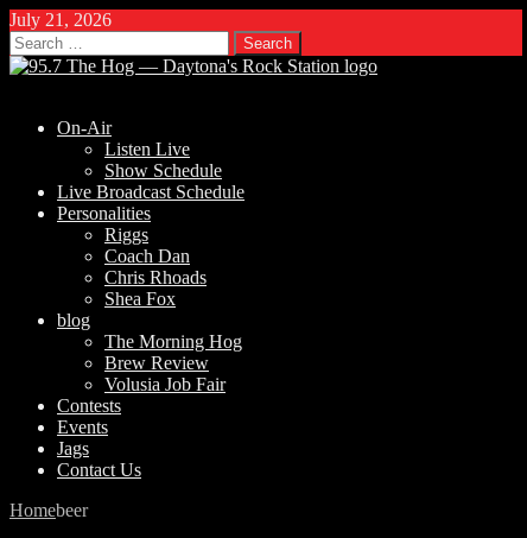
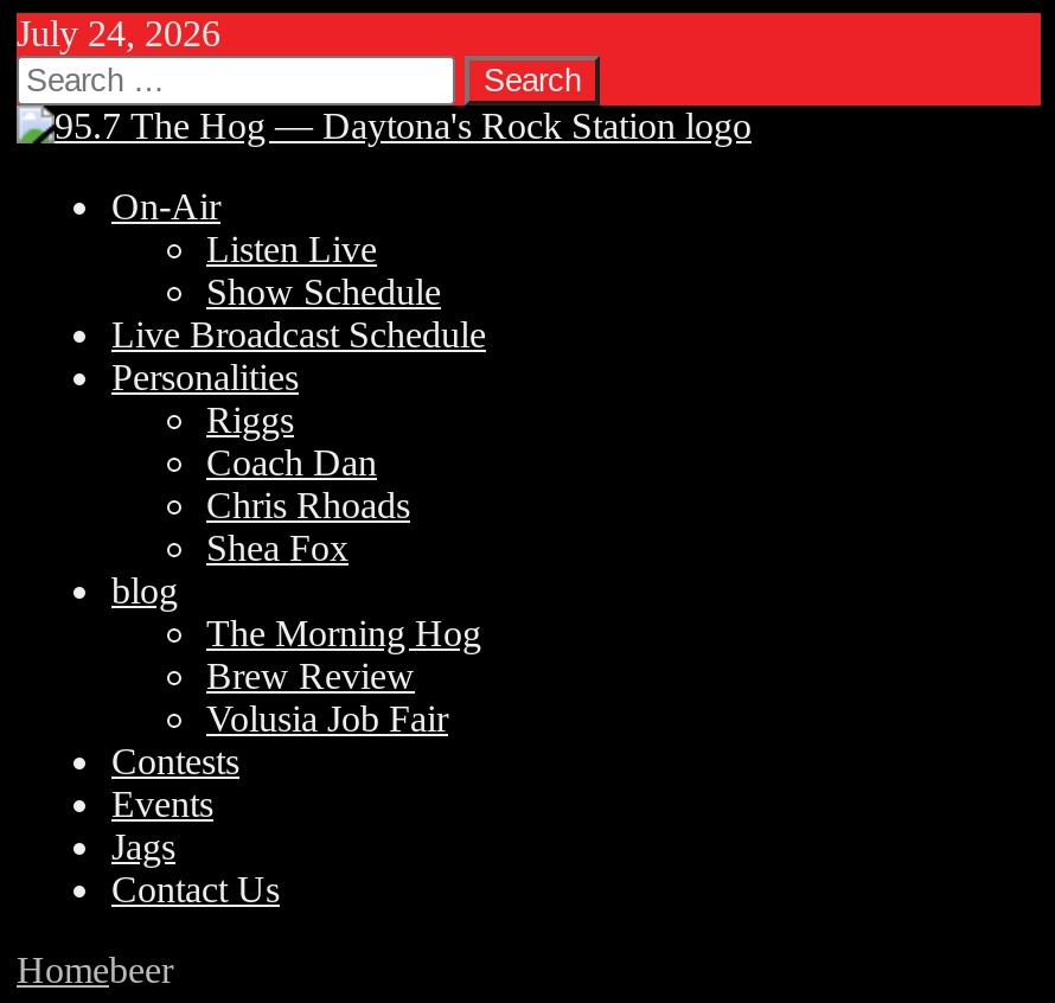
- July 21, 2026
+ July 24, 2026
